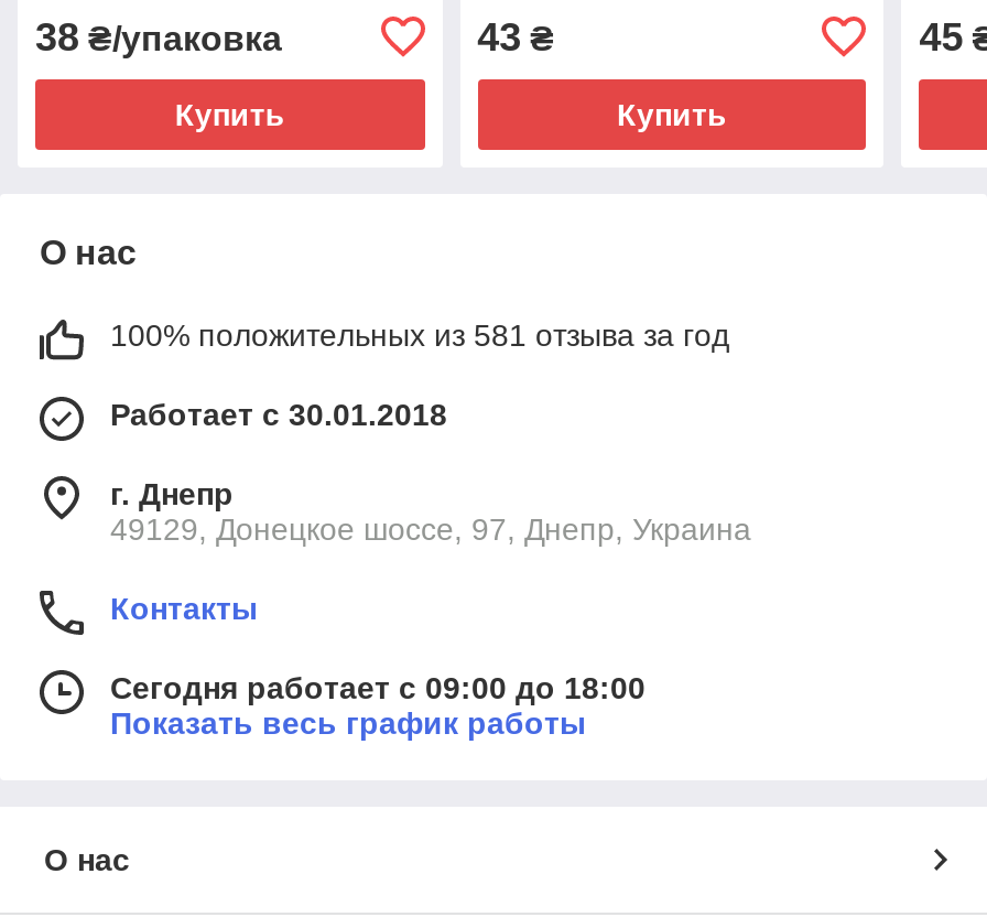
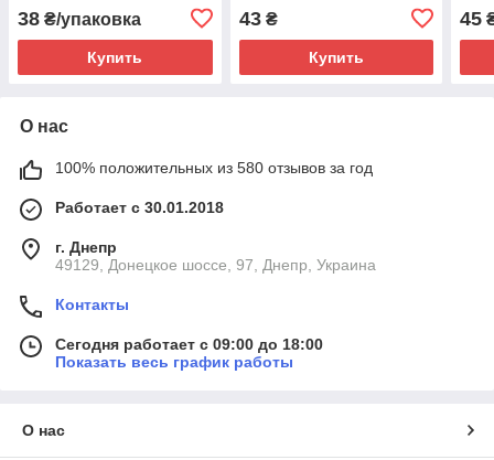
- 100% положительных из 581 отзыва за год
+ 100% положительных из 580 отзывов за год
